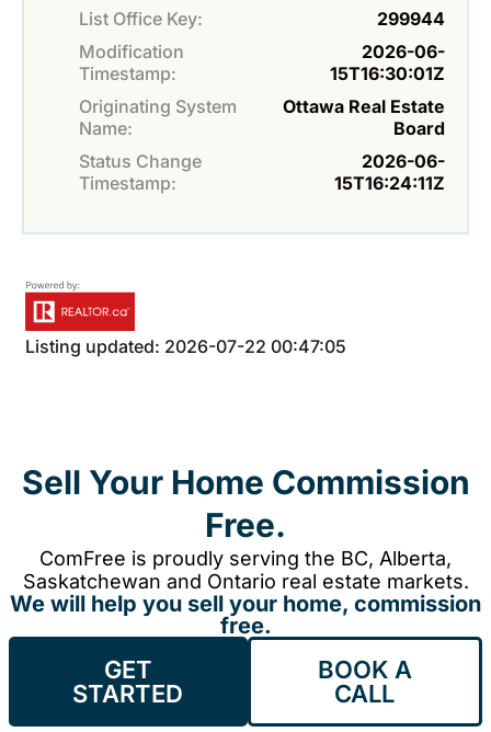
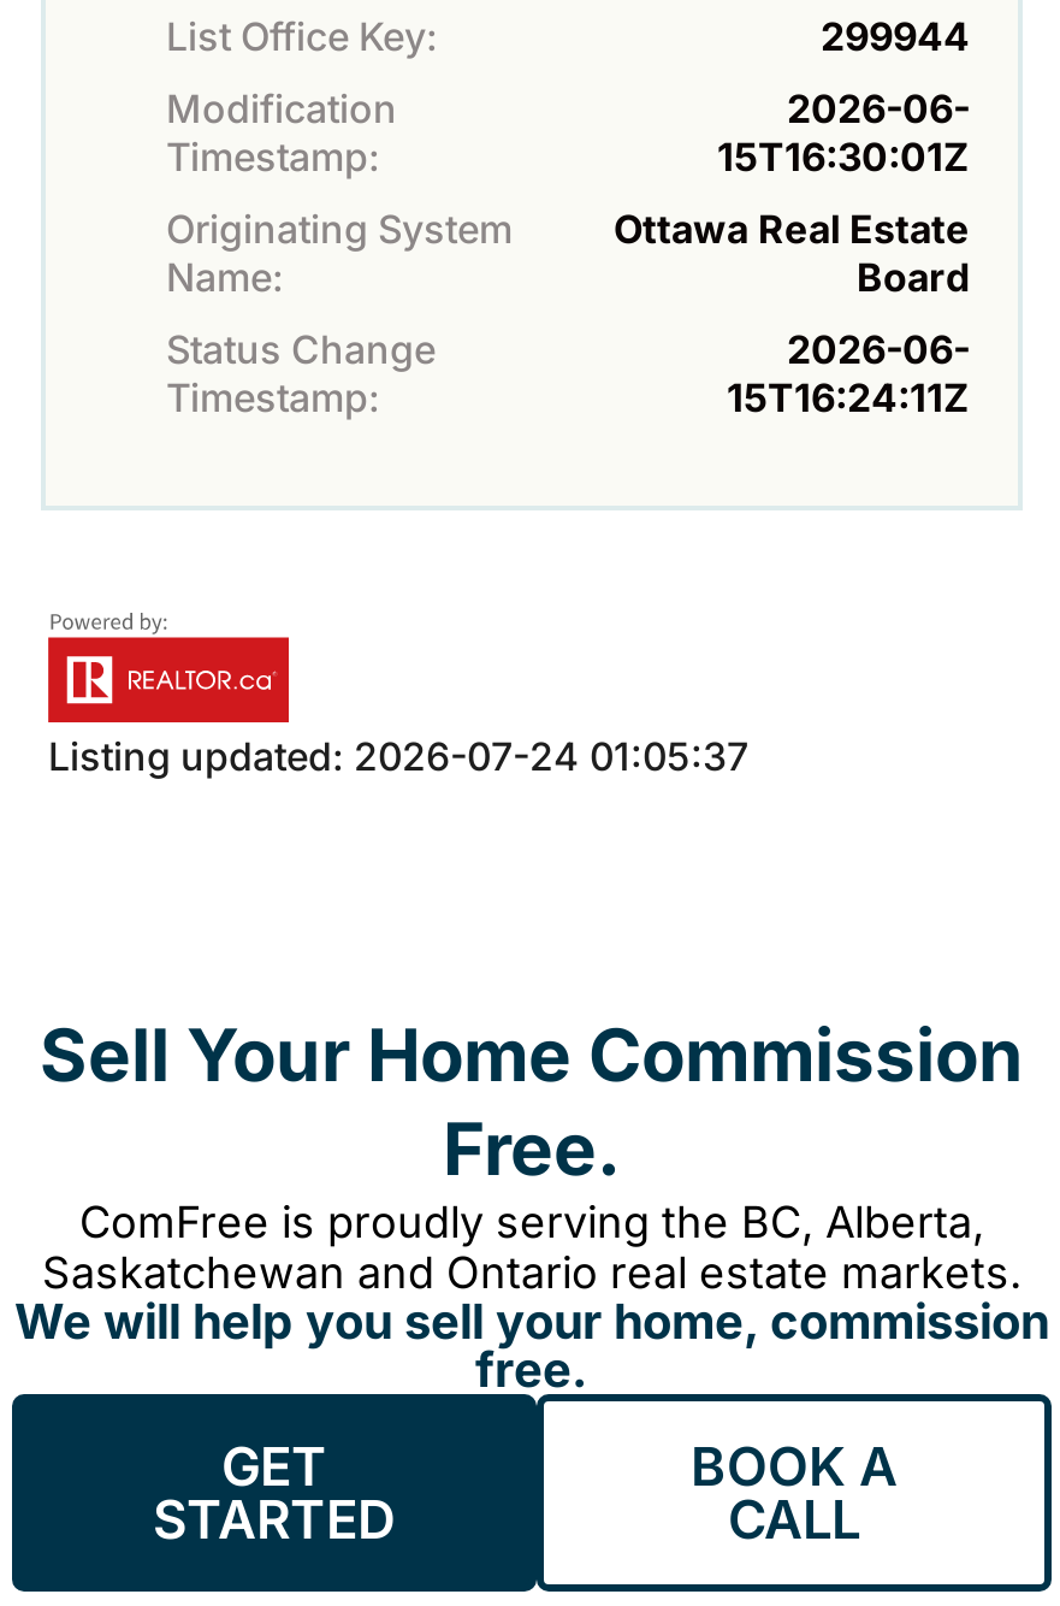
- Listing updated: 2026-07-22 00:47:05
+ Listing updated: 2026-07-24 01:05:37
